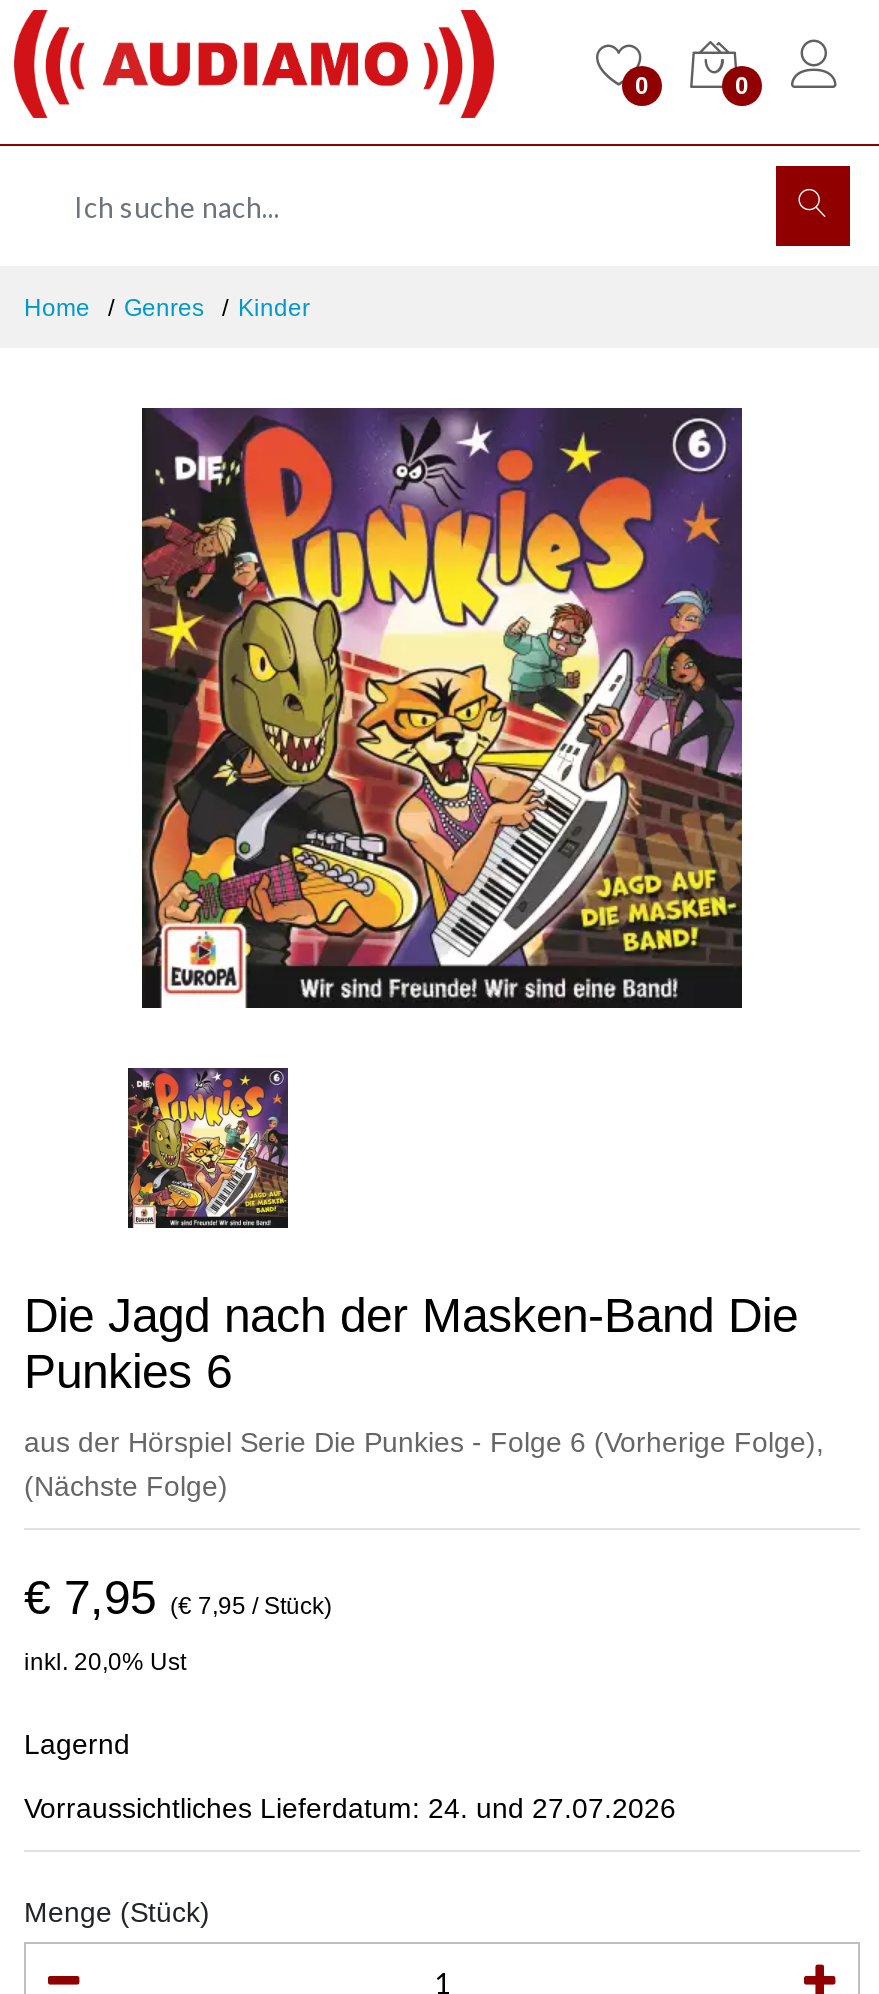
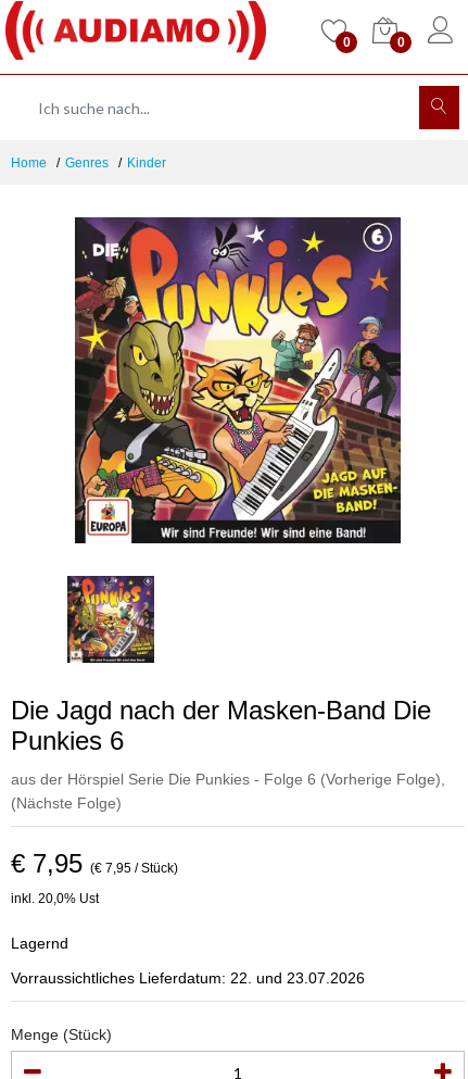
- Vorraussichtliches Lieferdatum: 24. und 27.07.2026
+ Vorraussichtliches Lieferdatum: 22. und 23.07.2026
